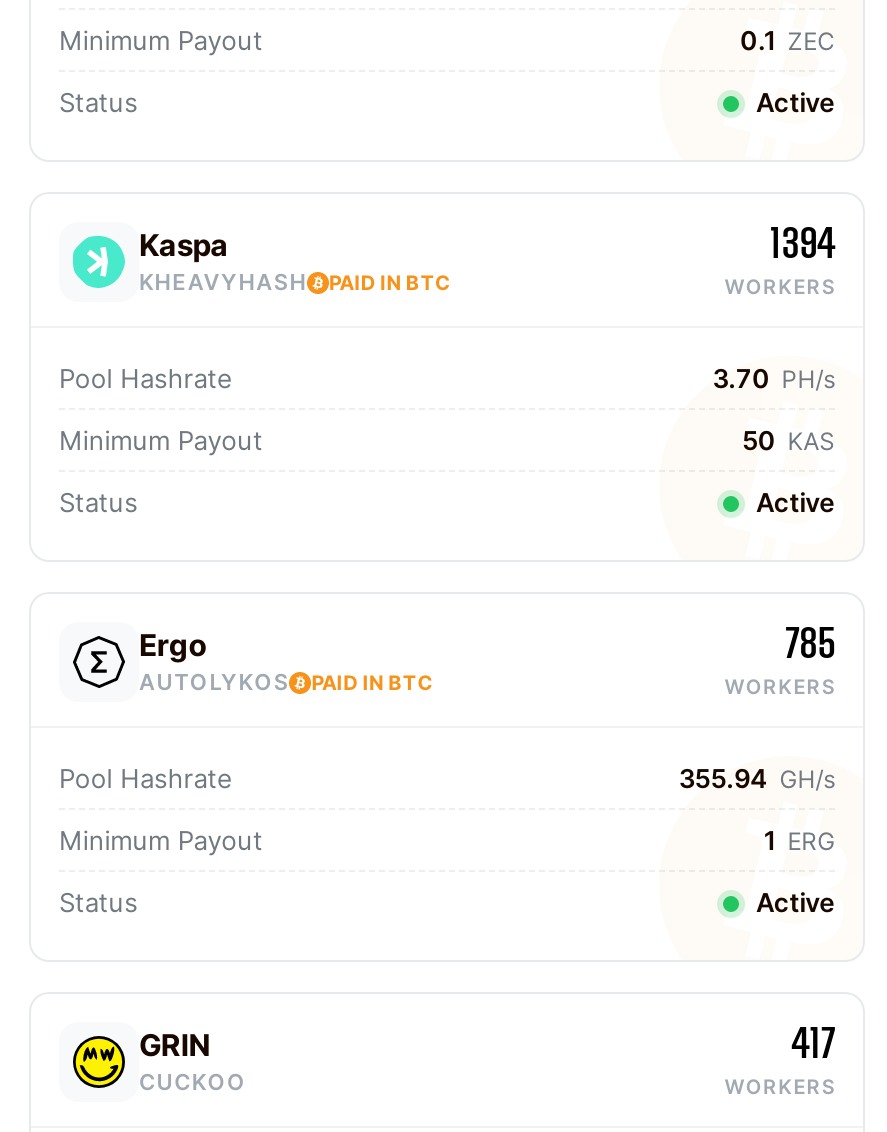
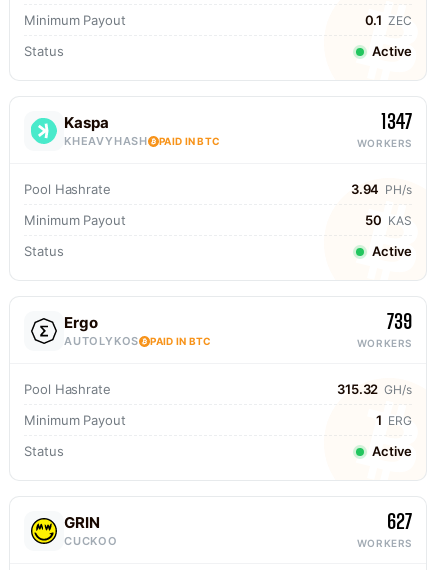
- 1394
+ 1347

- 3.70 PH/s
+ 3.94 PH/s

- 785
+ 739

- 355.94 GH/s
+ 315.32 GH/s

- 417
+ 627
